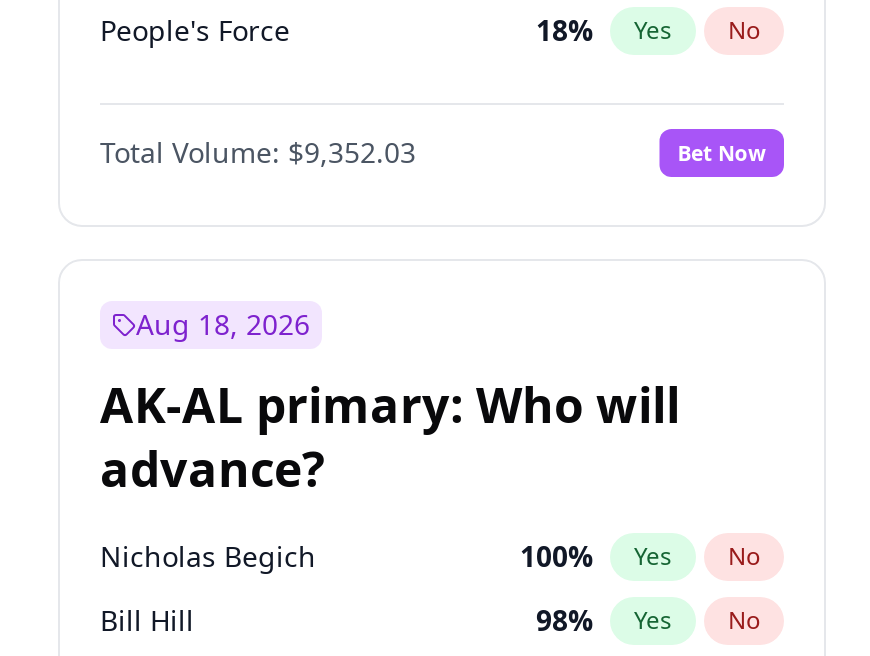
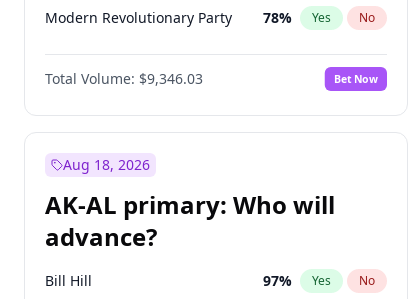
- People's Force
- 18%
+ Modern Revolutionary Party
+ 78%

- Total Volume: $9,352.03
+ Total Volume: $9,346.03

- Nicholas Begich
- 100%
- Yes
- No

- 98% Yes No
+ 97% Yes No
